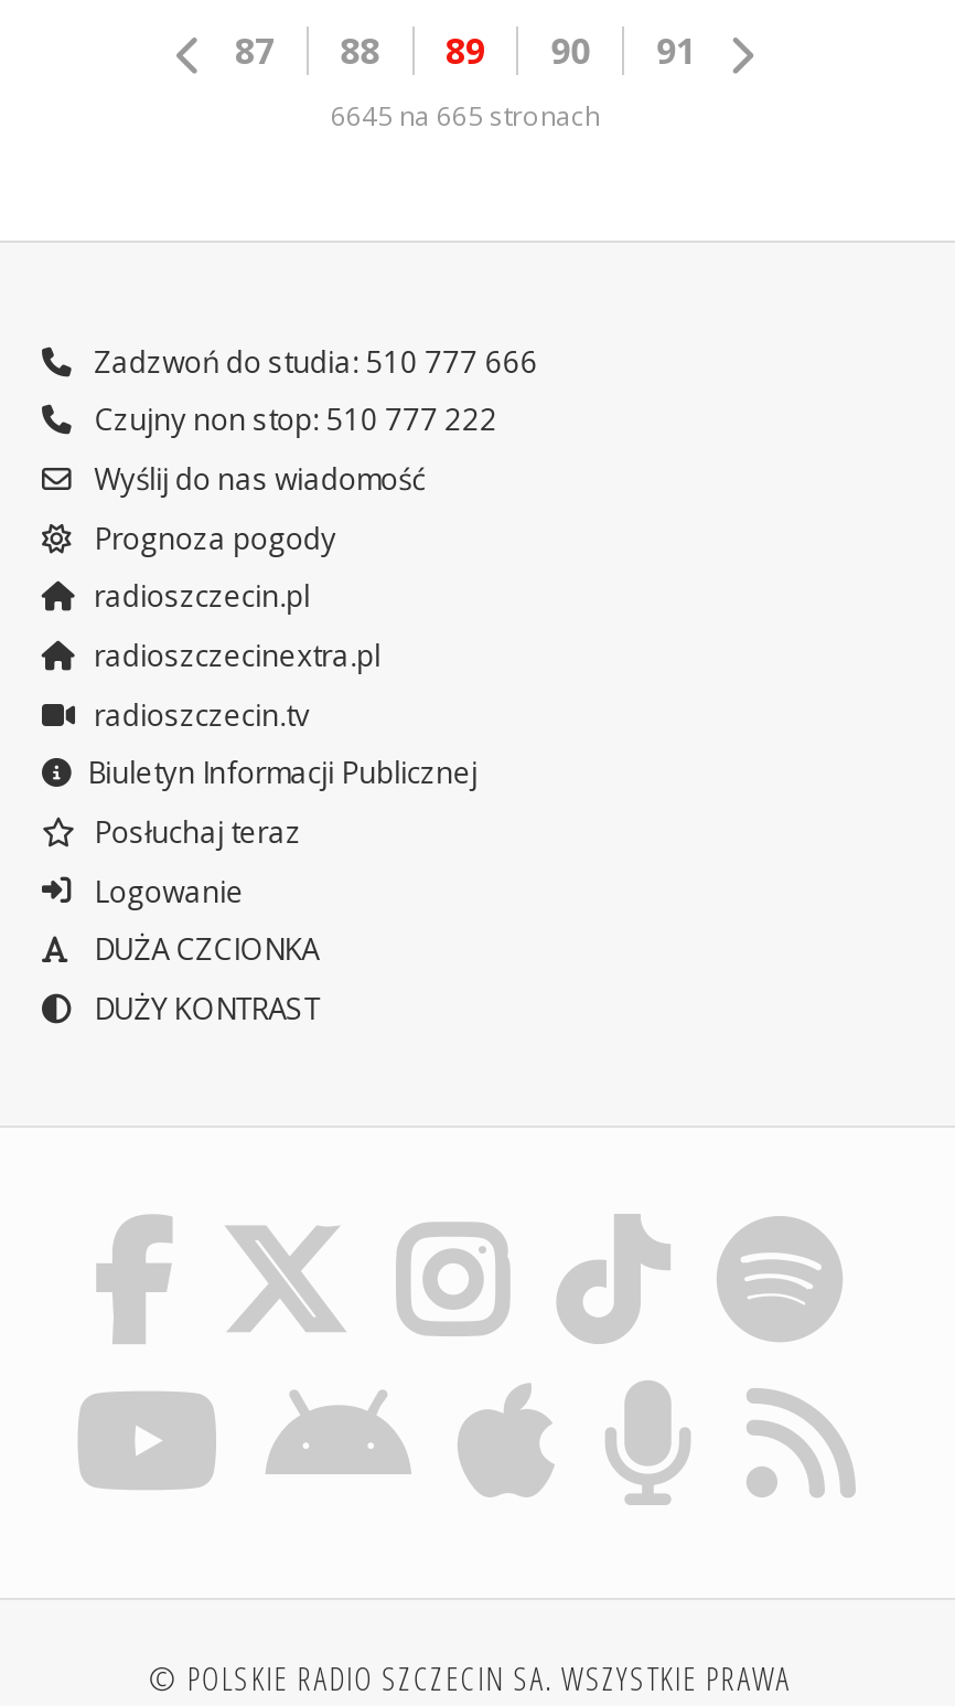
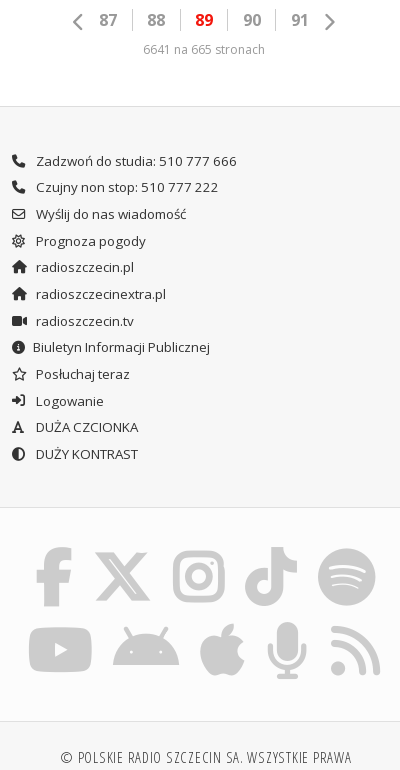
- 6645 na 665 stronach
+ 6641 na 665 stronach
